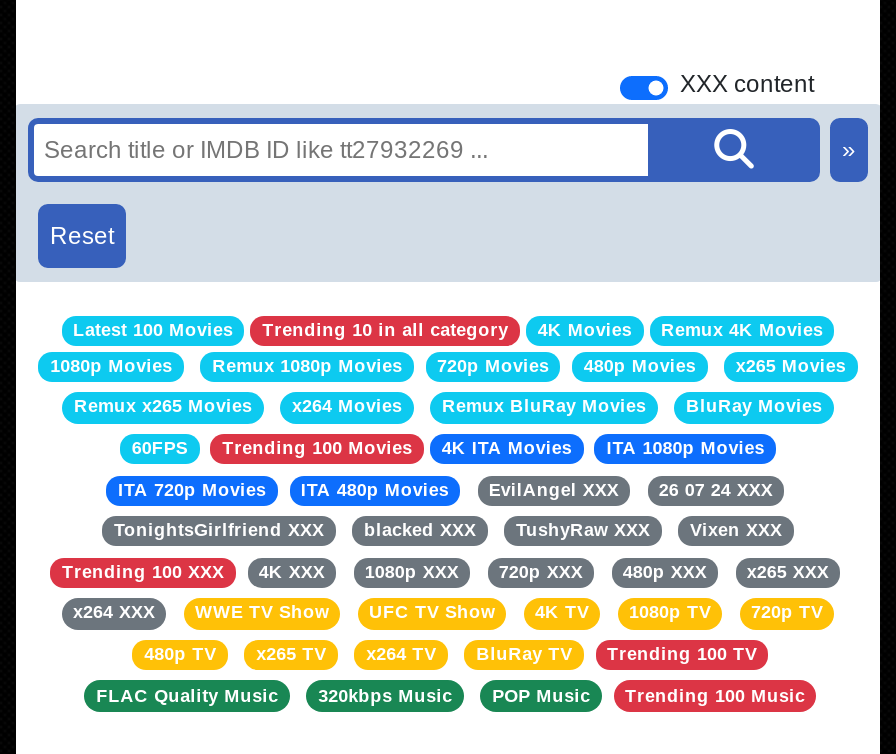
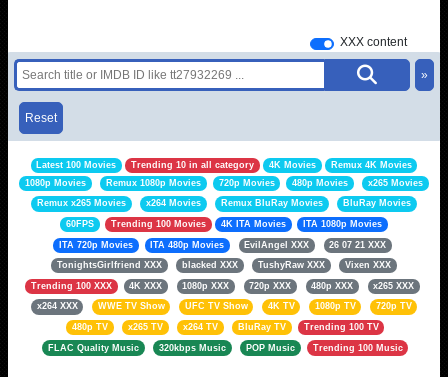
- ITA 720p Movies ITA 480p Movies EvilAngel XXX 26 07 24 XXX
+ ITA 720p Movies ITA 480p Movies EvilAngel XXX 26 07 21 XXX
